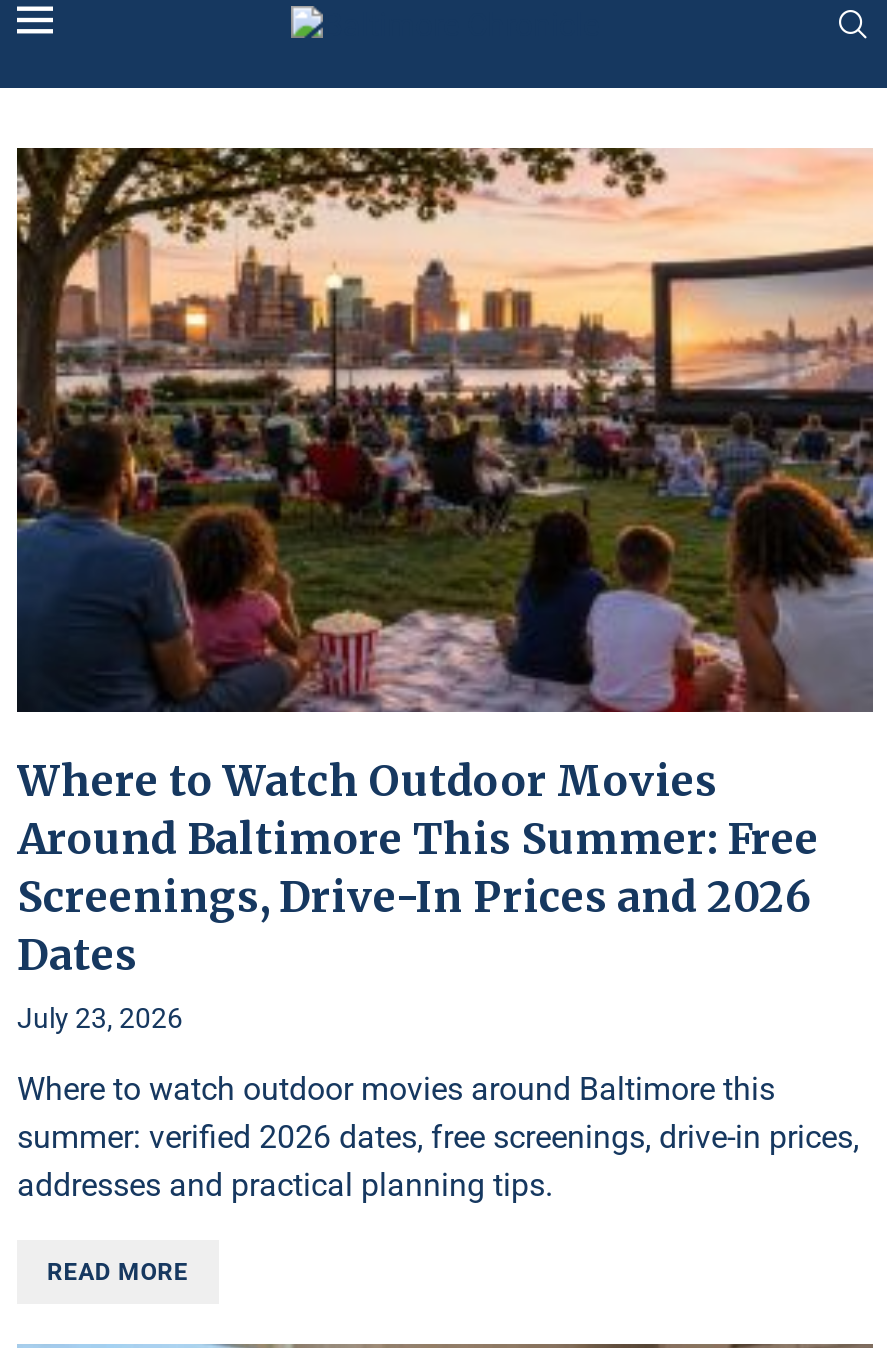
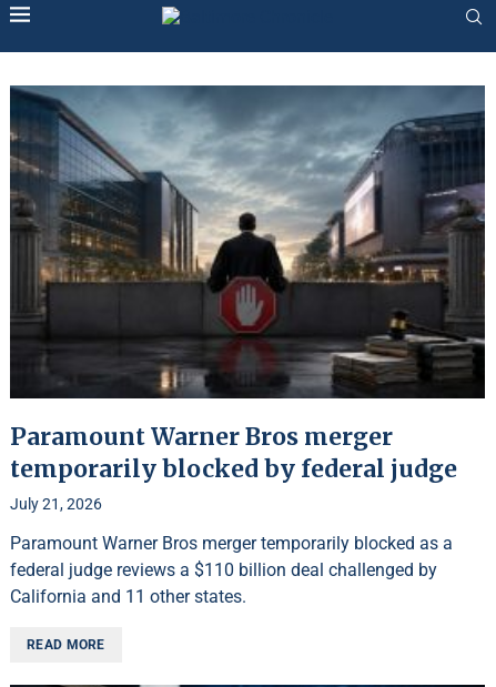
- [image]
- Where to Watch Outdoor Movies
- Around Baltimore This Summer: Free
- Screenings, Drive-In Prices and 2026
- Dates
- July 23, 2026
+ [image]
+ Paramount Warner Bros merger
+ temporarily blocked by federal judge
+ July 21, 2026

- Where to watch outdoor movies around Baltimore this
- summer: verified 2026 dates, free screenings, drive-in prices,
- addresses and practical planning tips.
+ Paramount Warner Bros merger temporarily blocked as a
+ federal judge reviews a $110 billion deal challenged by
+ California and 11 other states.
